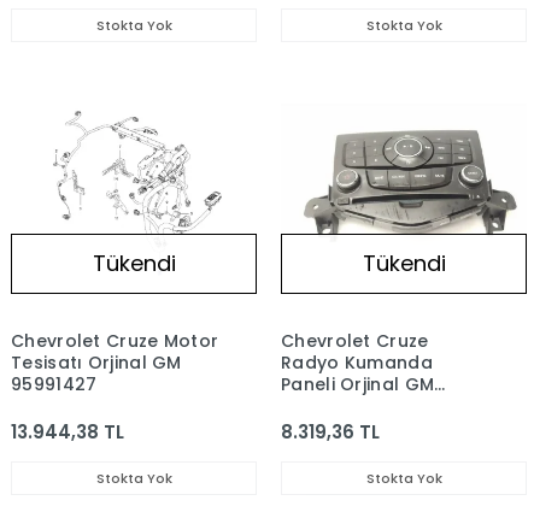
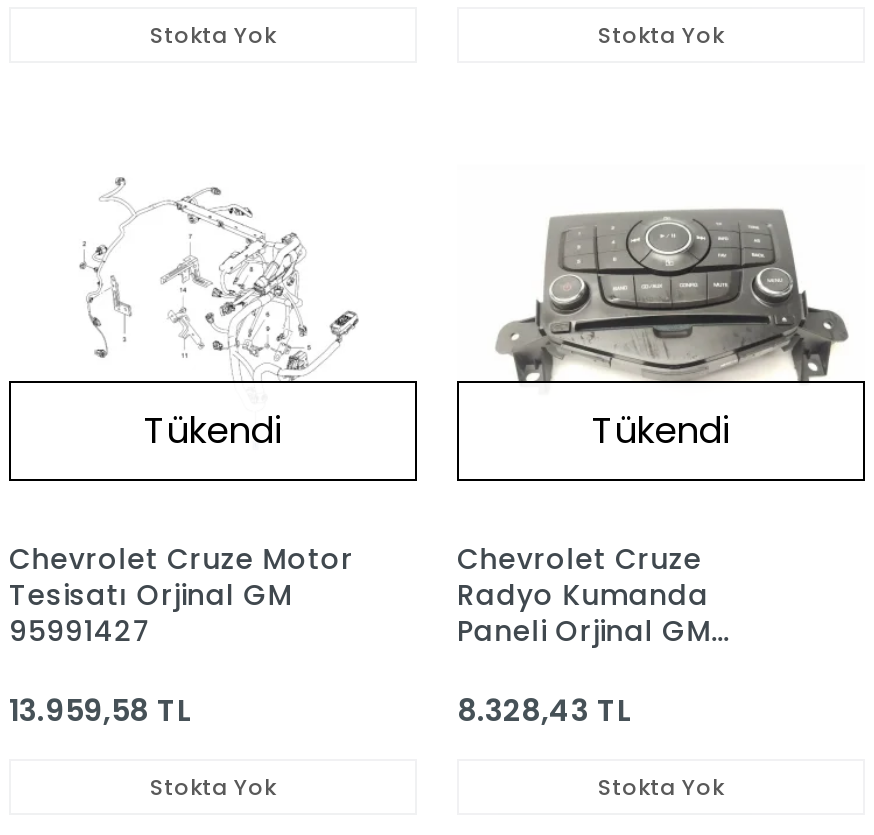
- 13.944,38 TL
+ 13.959,58 TL

- 8.319,36 TL
+ 8.328,43 TL
